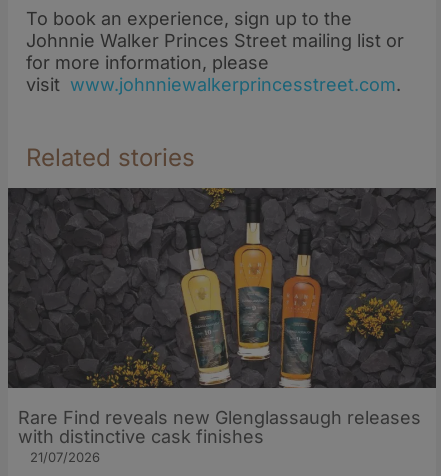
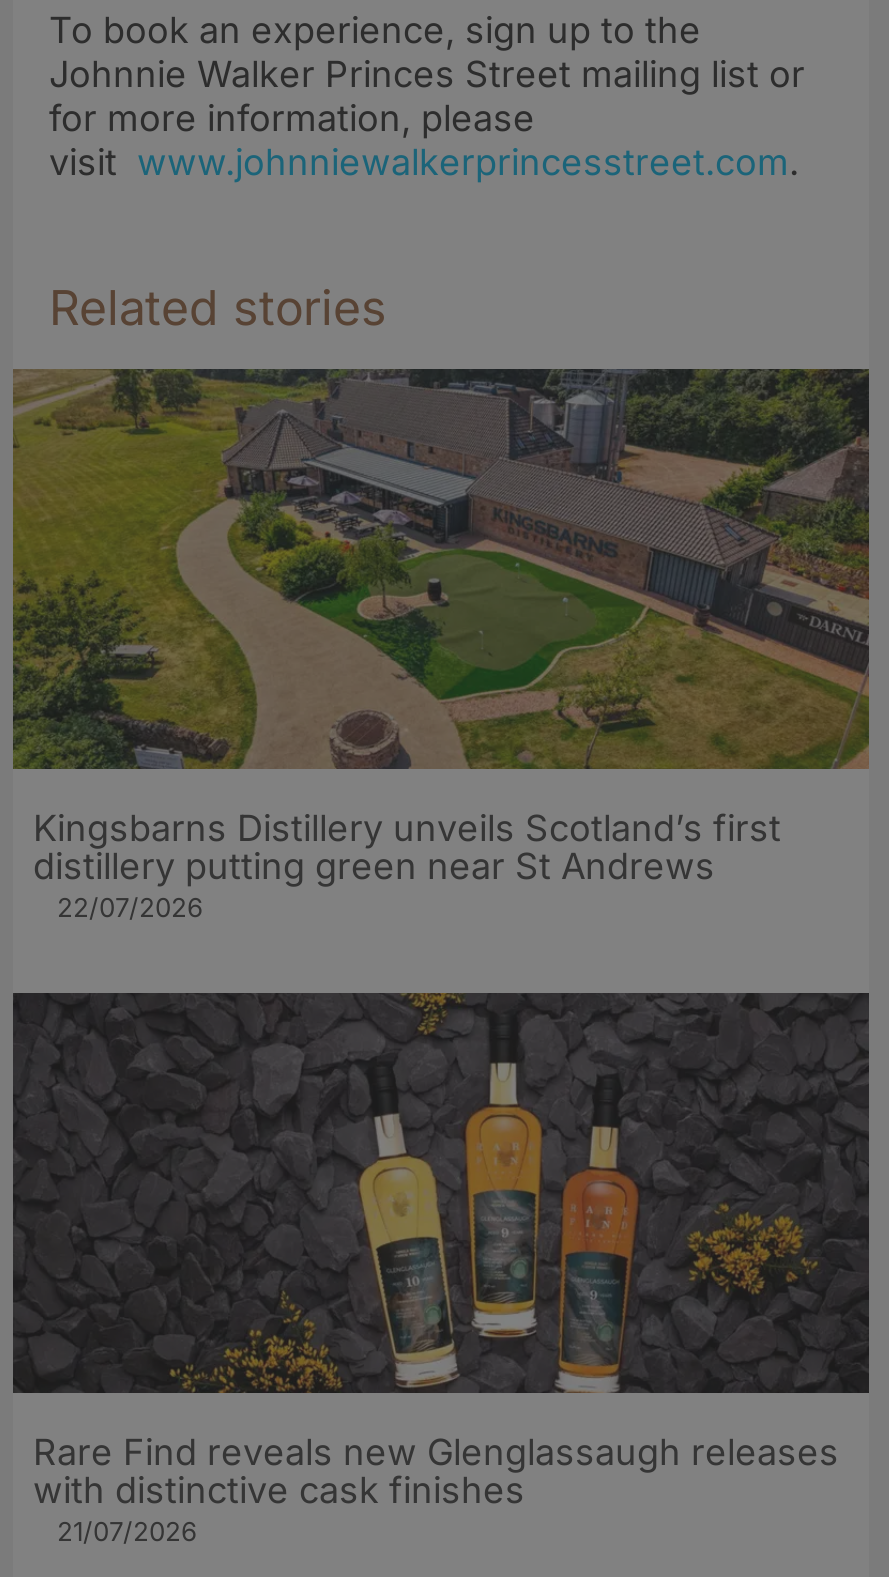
+ [image]
+ Kingsbarns Distillery unveils Scotland’s first
+ distillery putting green near St Andrews
+ 22/07/2026
